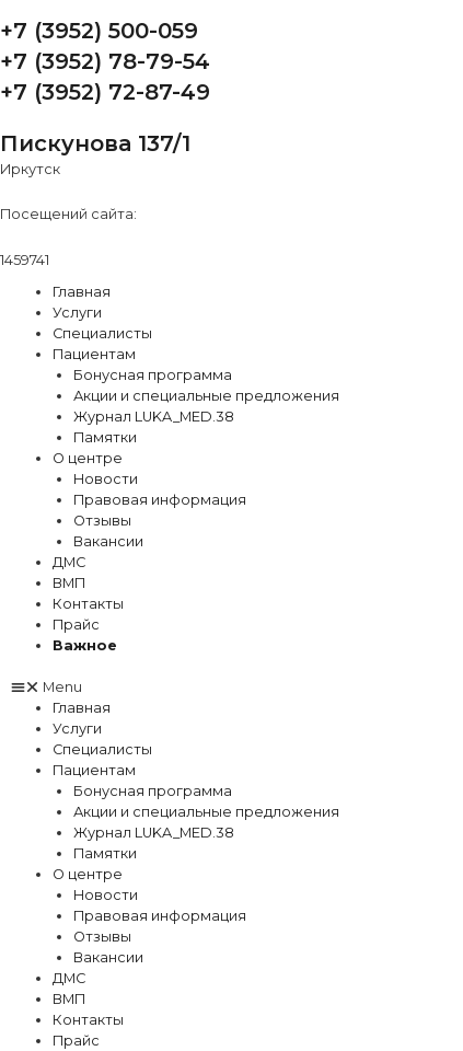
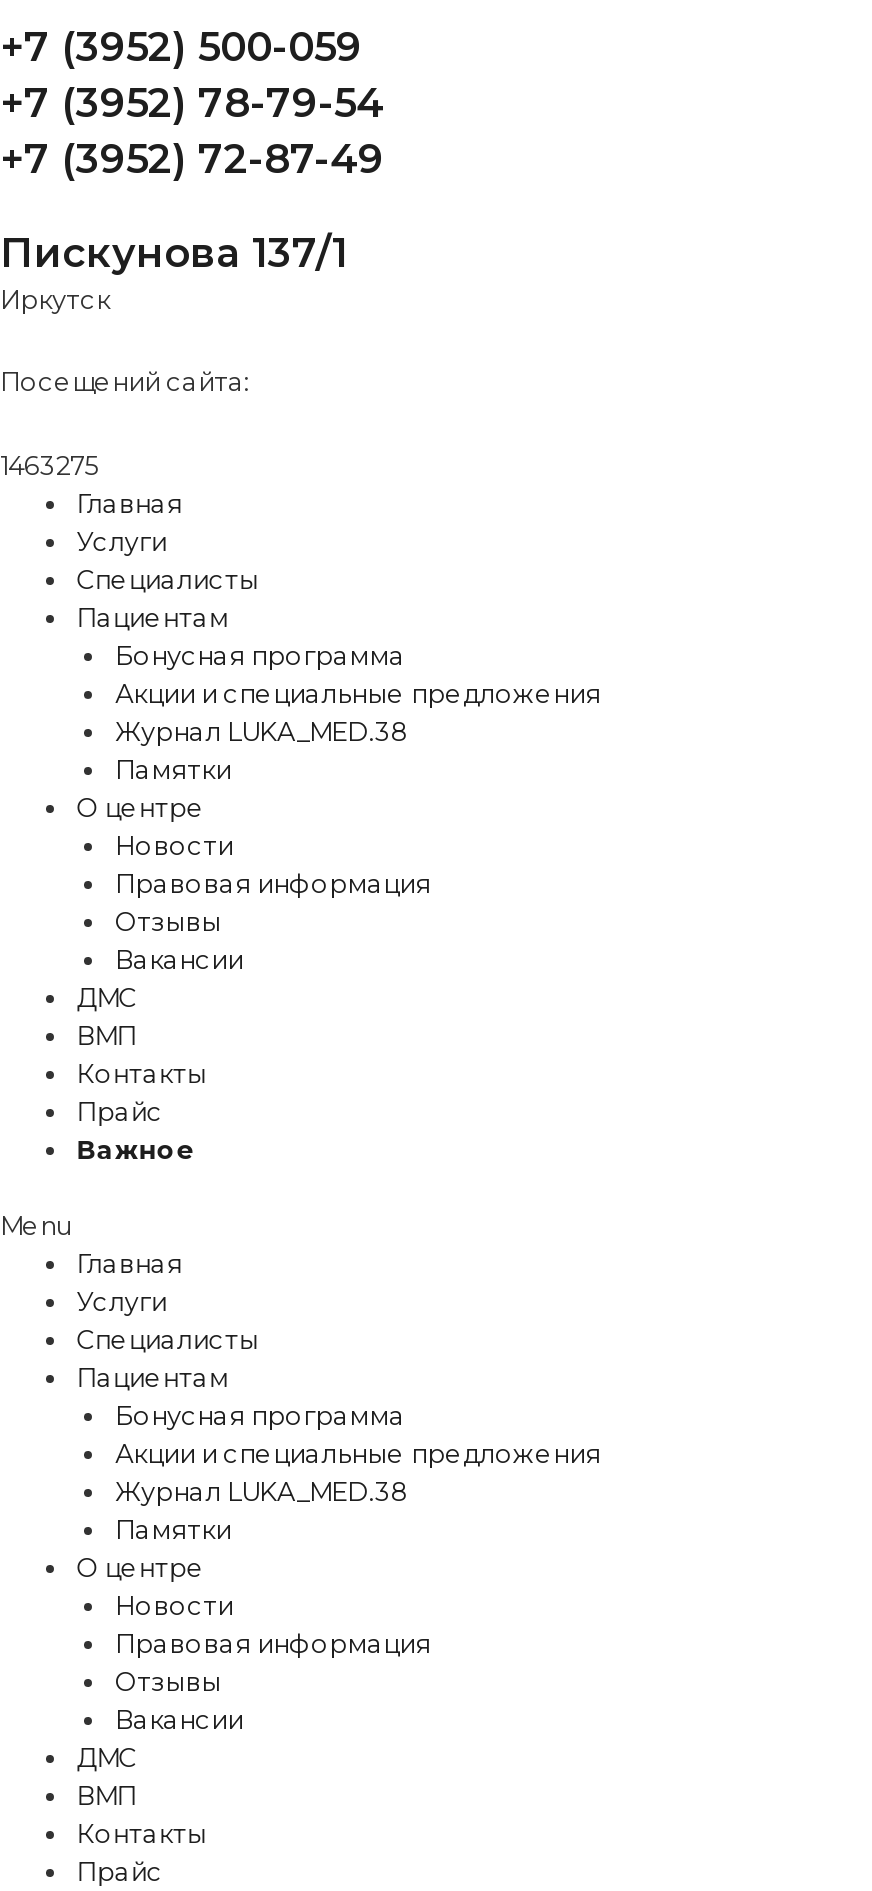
- 1459741
+ 1463275
